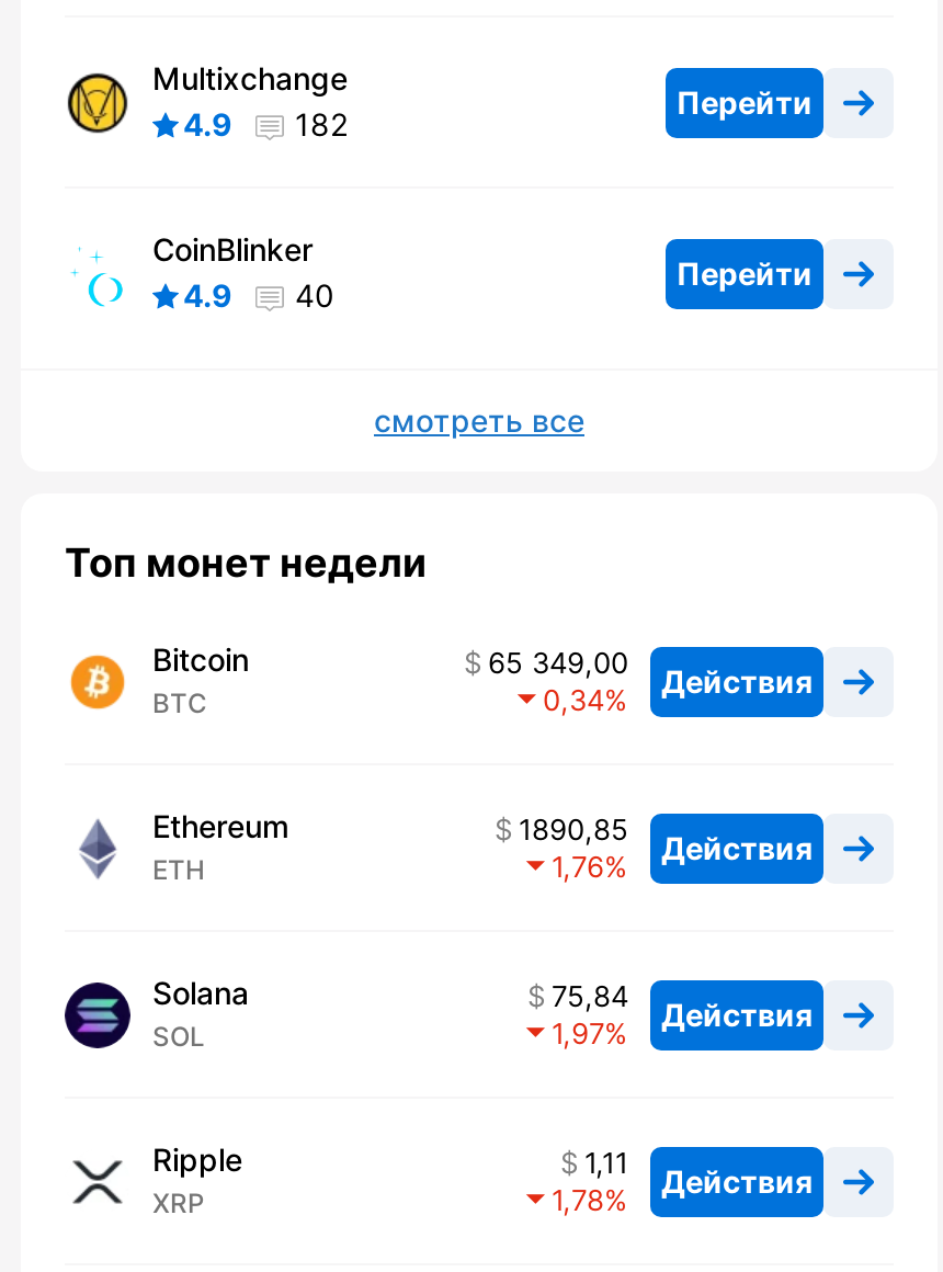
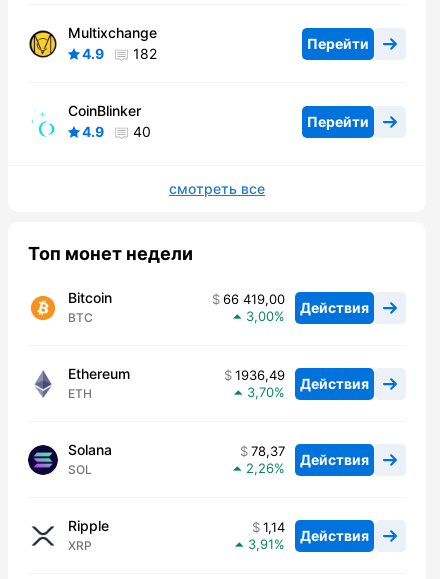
- 65 349,00 Действия
+ 66 419,00 Действия

- 0,34
+ 3,00

- 1890,85 Действия
+ 1936,49 Действия

- 1,76
+ 3,70

- 75,84 Действия
+ 78,37 Действия

- 1,97
+ 2,26

- 1,11 Действия
+ 1,14 Действия

- 1,78
+ 3,91
